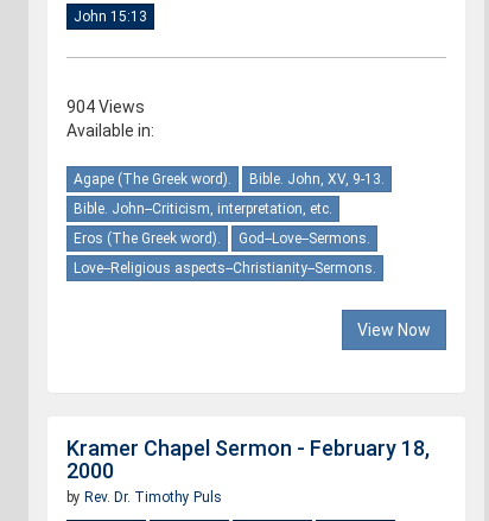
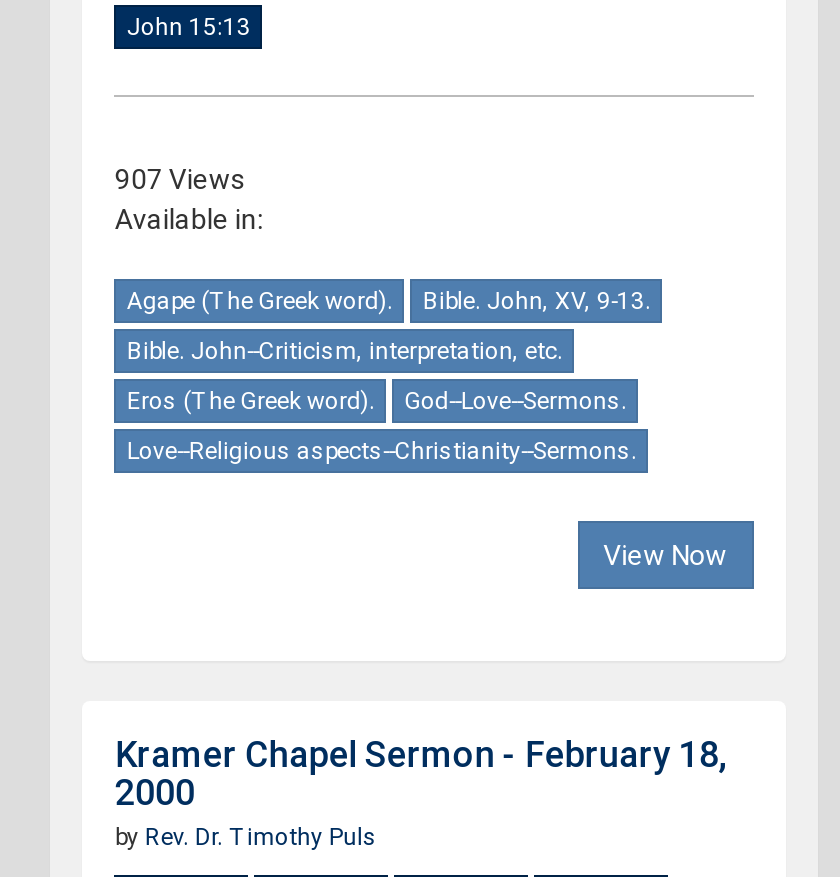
- 904 Views
+ 907 Views
